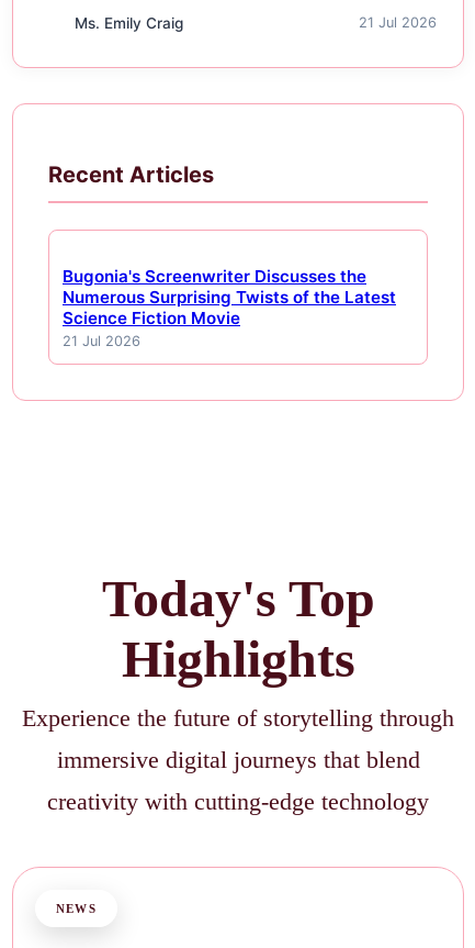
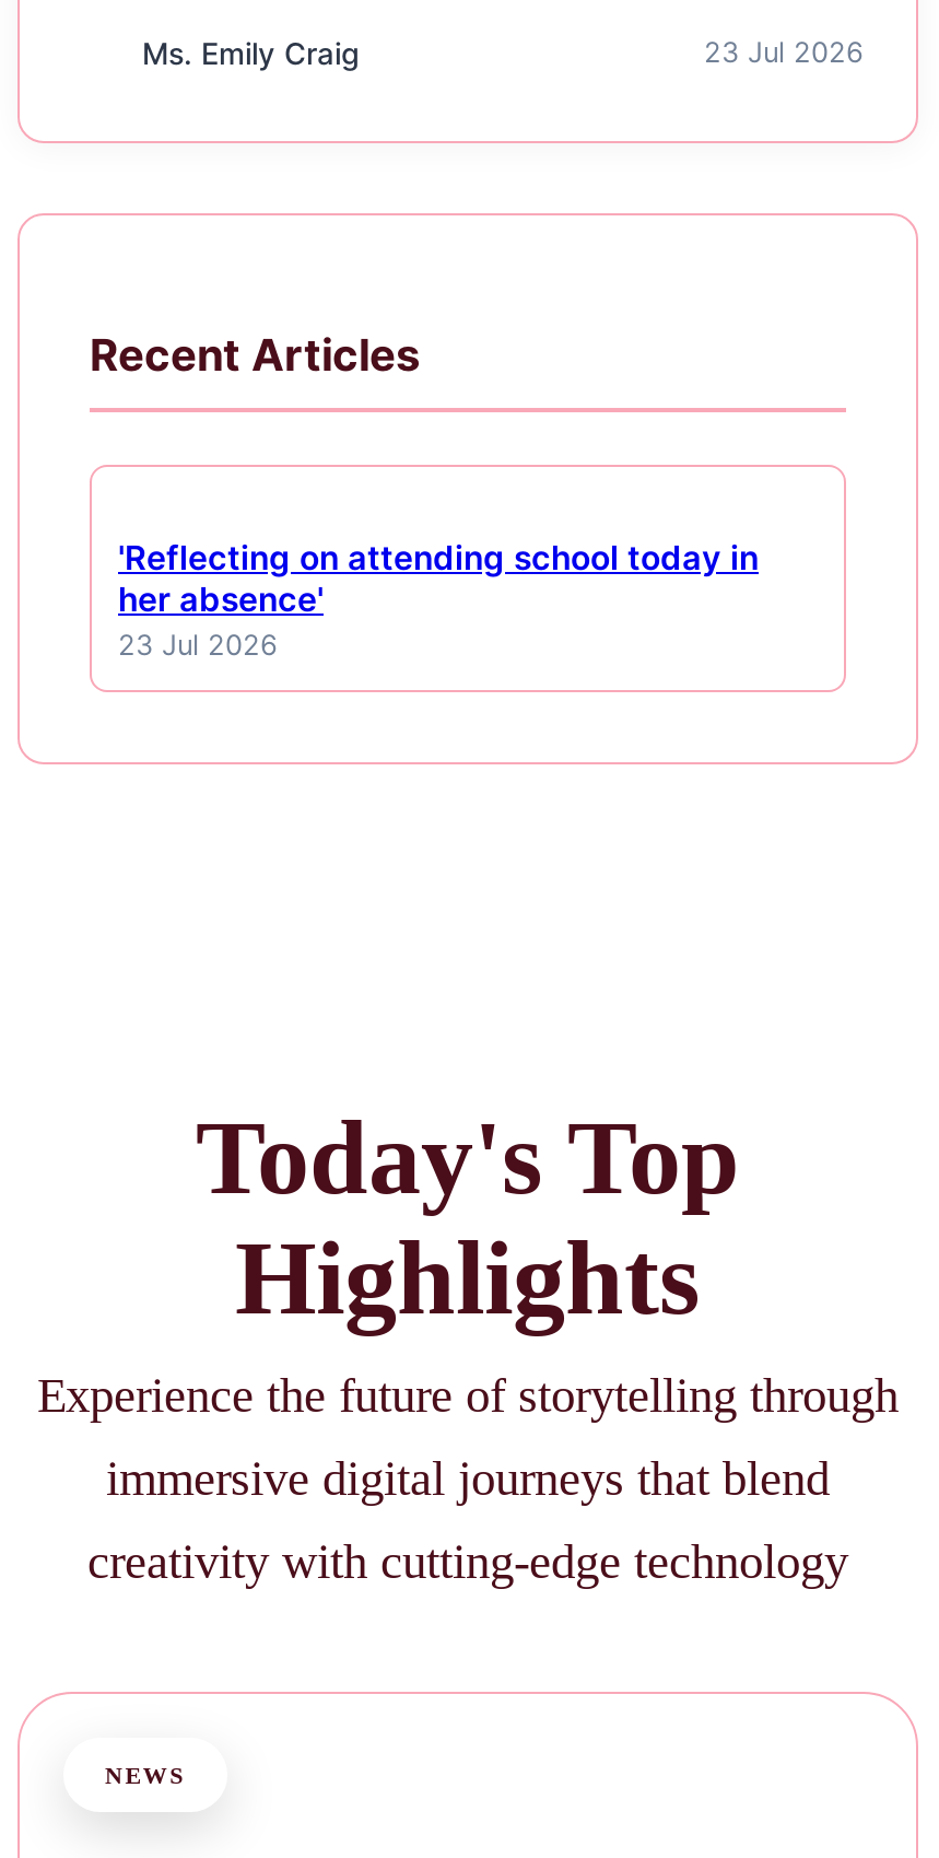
- 21 Jul 2026
+ 23 Jul 2026

- Bugonia's Screenwriter Discusses the
- Numerous Surprising Twists of the Latest
- Science Fiction Movie
- 21 Jul 2026
+ 'Reflecting on attending school today in
+ her absence'
+ 23 Jul 2026
